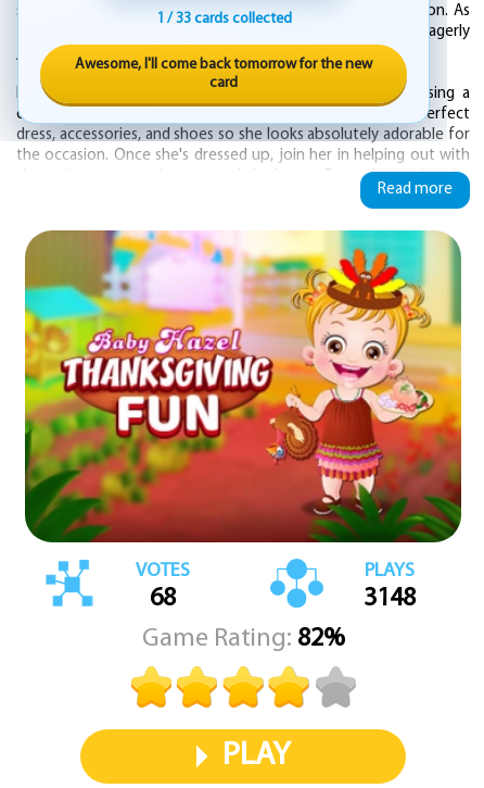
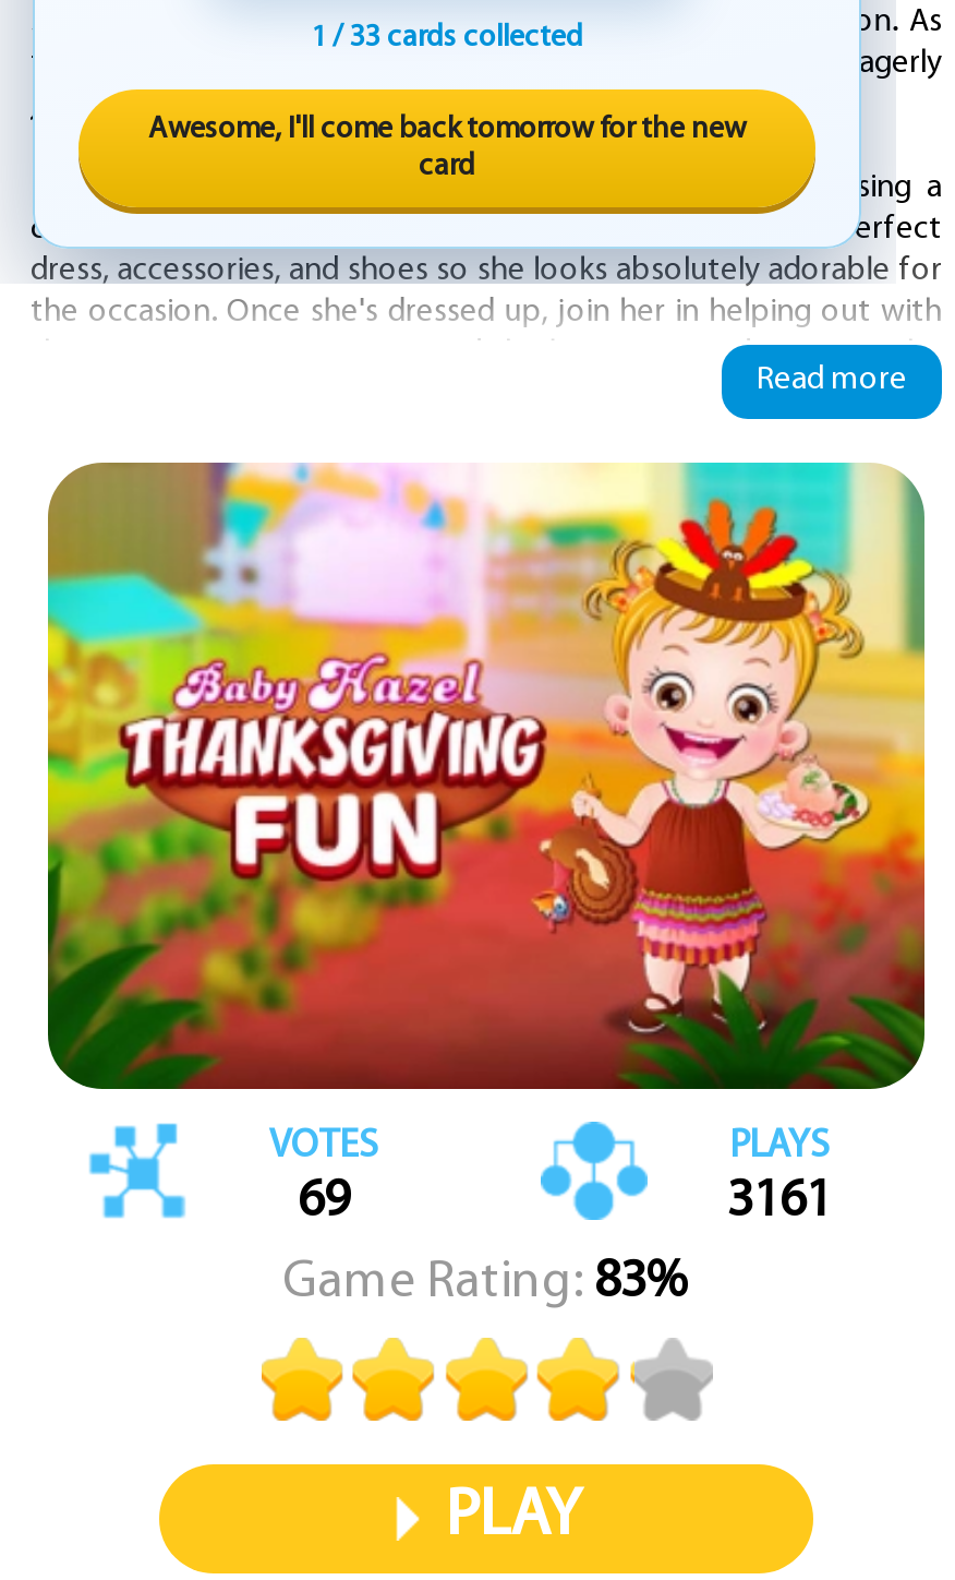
- 68
+ 69

- 3148
+ 3161

- Game Rating: 82%
+ Game Rating: 83%
